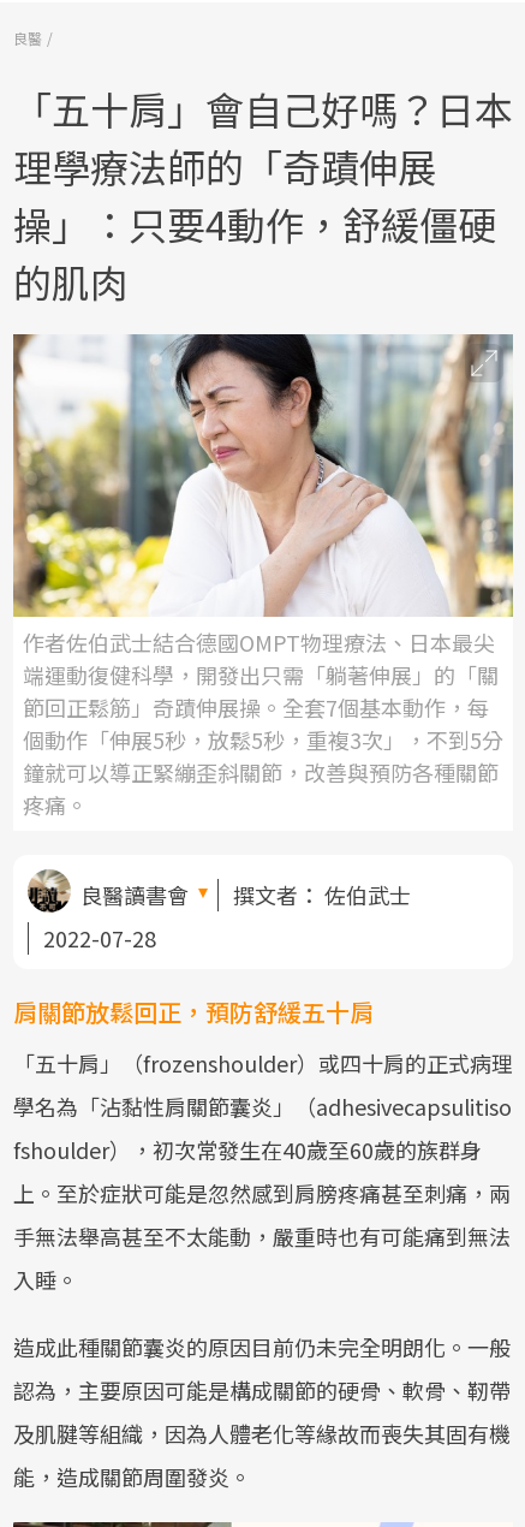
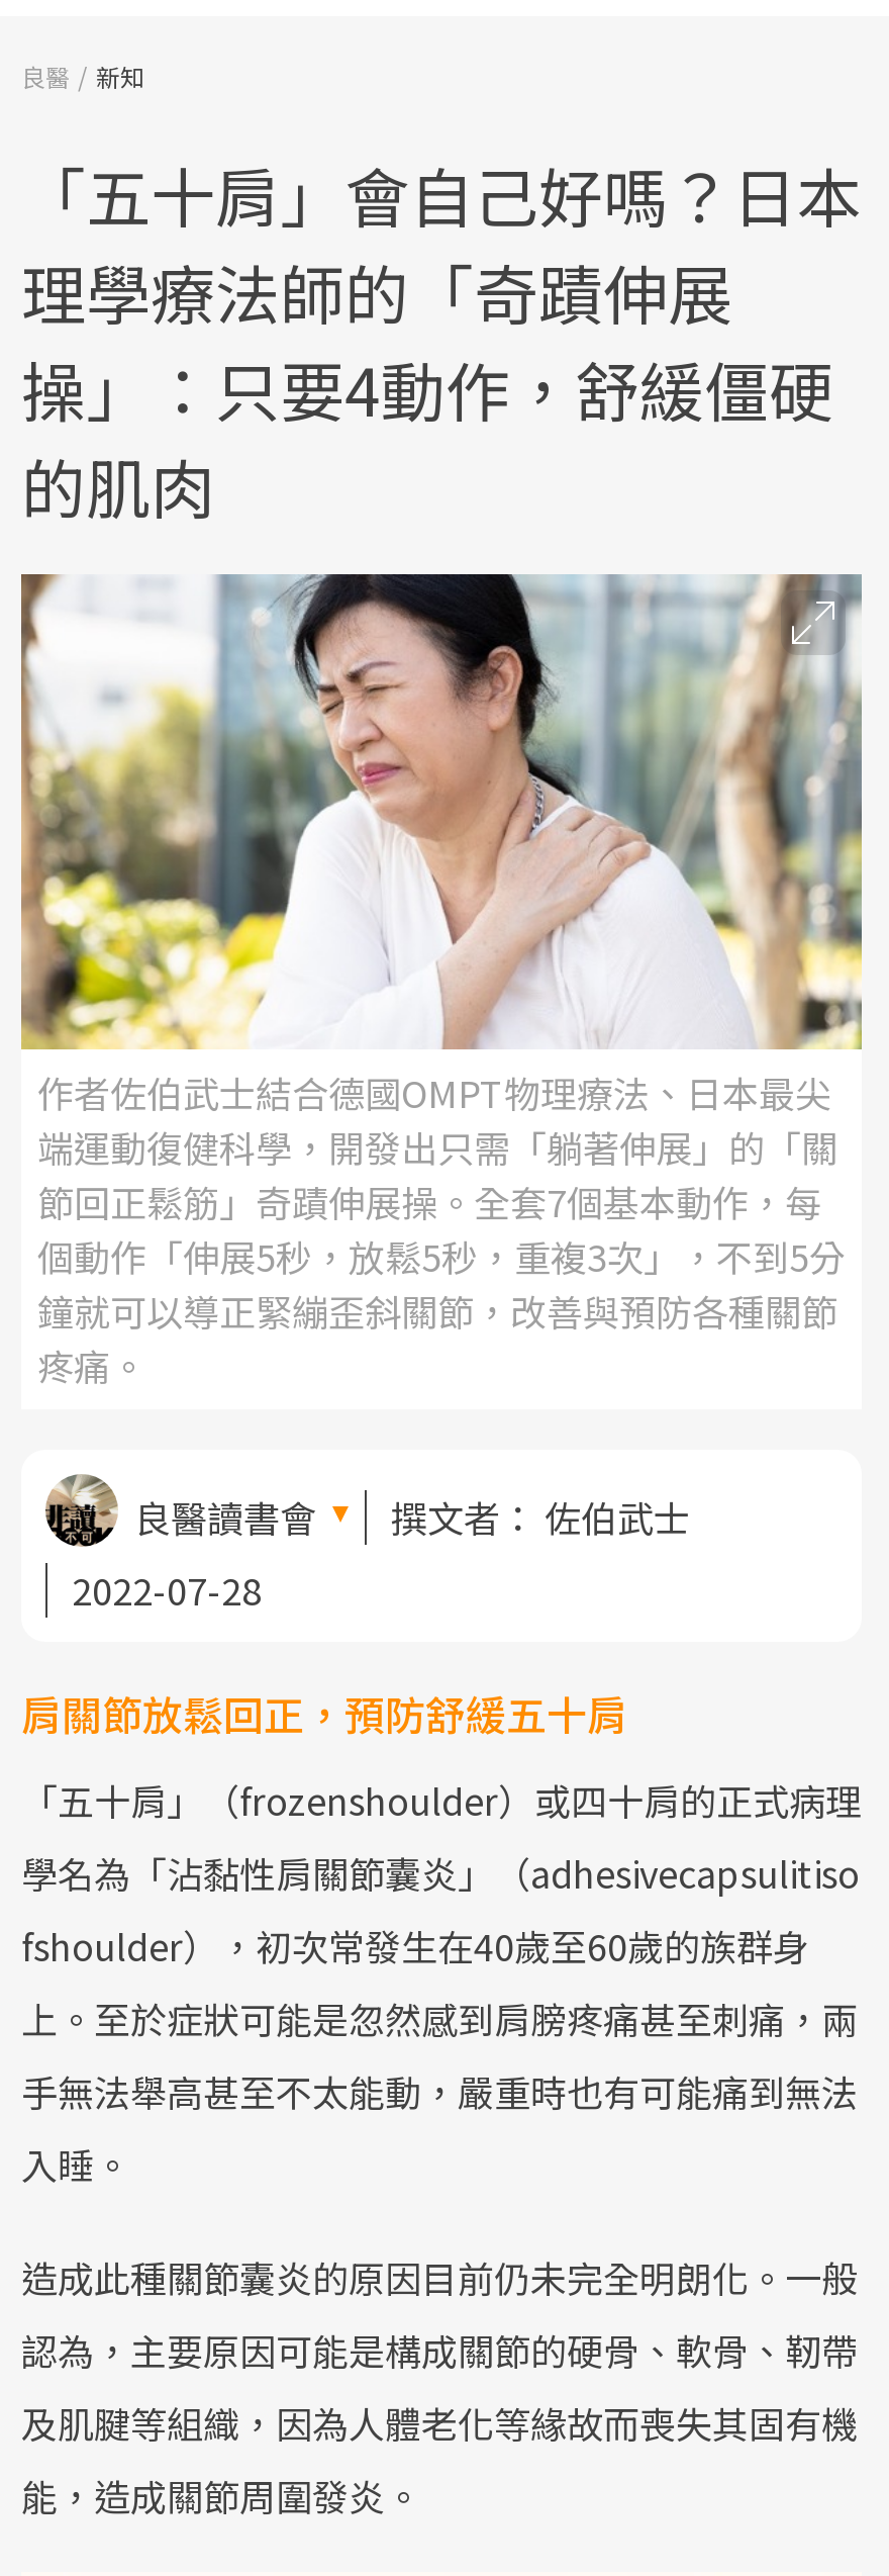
+ 新知
